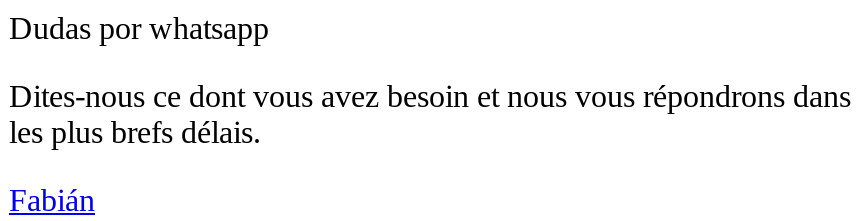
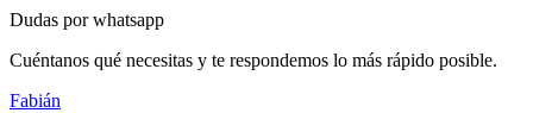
- Dites-nous ce dont vous avez besoin et nous vous répondrons dans
- les plus brefs délais.
+ Cuéntanos qué necesitas y te respondemos lo más rápido posible.
